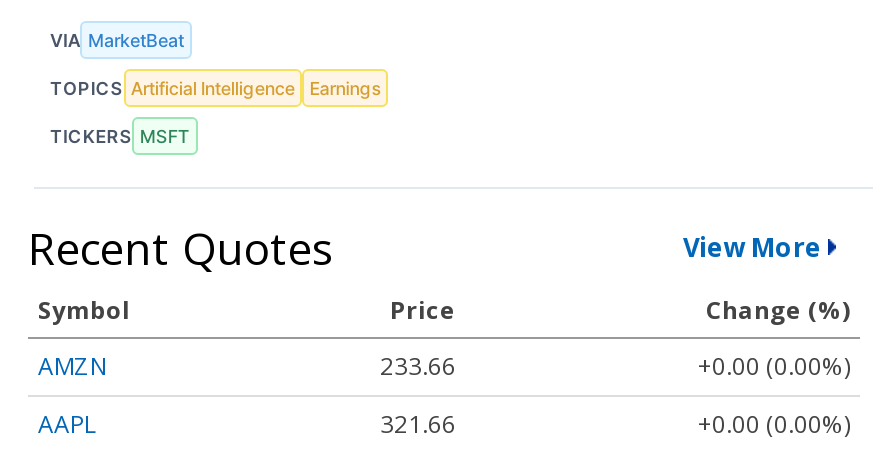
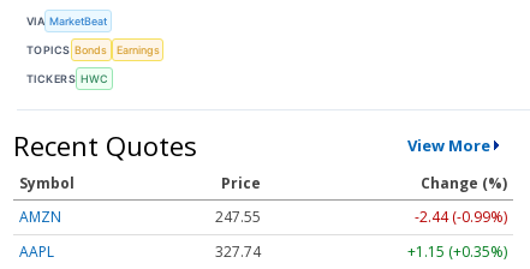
- TOPICS Artificial Intelligence
+ TOPICS Bonds

- TICKERS MSFT
+ TICKERS HWC

- 233.66
+ 247.55

- +0.00 (0.00%)
+ -2.44 (-0.99%)

- 321.66
+ 327.74

- +0.00 (0.00%)
+ +1.15 (+0.35%)
